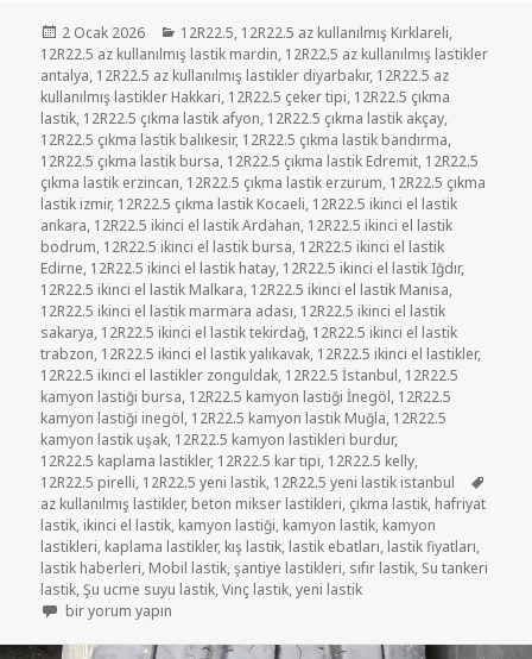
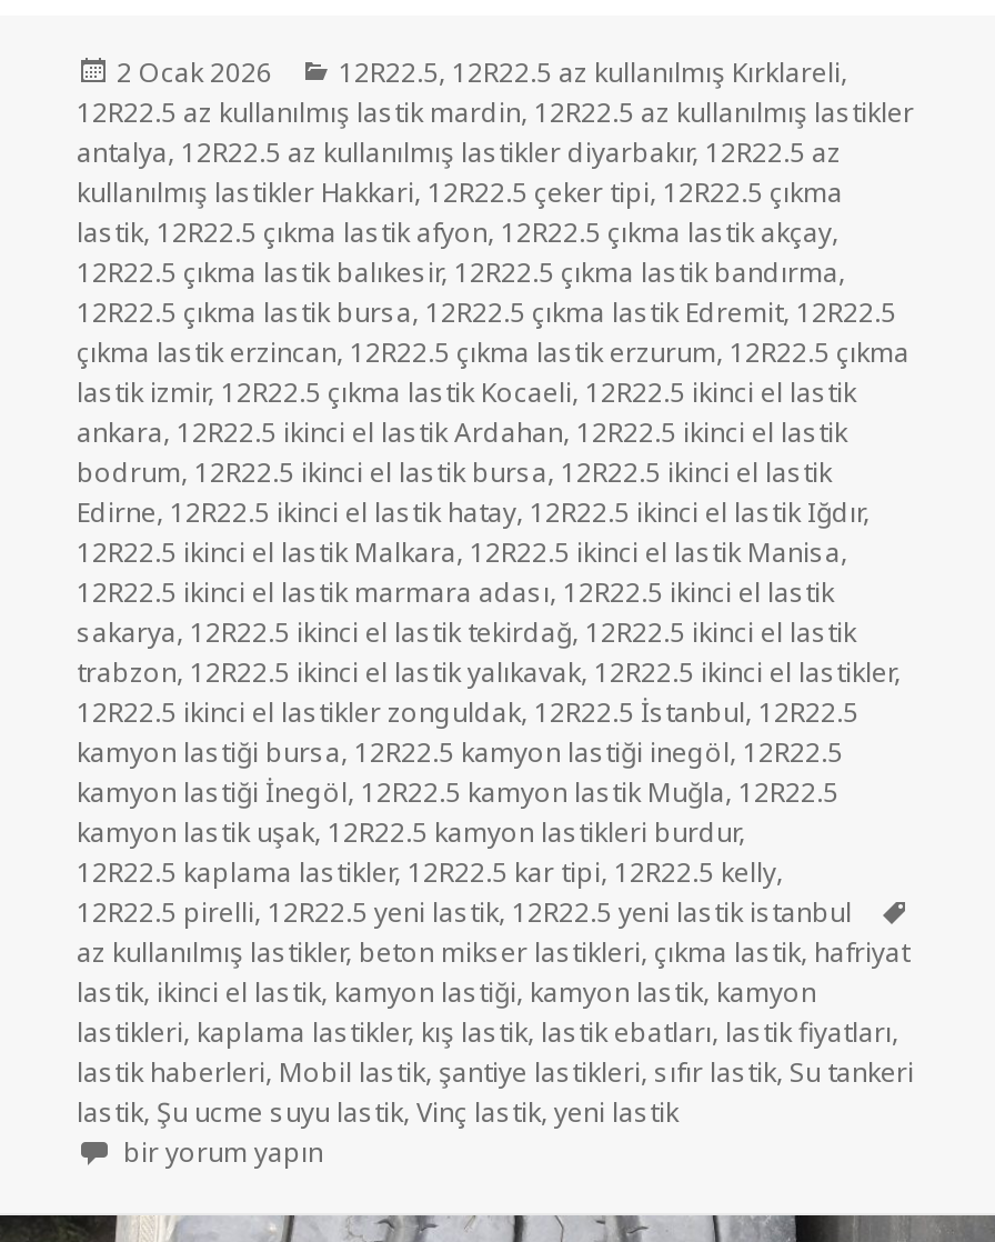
- kamyon lastiği bursa, 12R22.5 kamyon lastiği İnegöl, 12R22.5
+ kamyon lastiği bursa, 12R22.5 kamyon lastiği inegöl, 12R22.5

- kamyon lastiği inegöl, 12R22.5 kamyon lastik Muğla, 12R22.5
+ kamyon lastiği İnegöl, 12R22.5 kamyon lastik Muğla, 12R22.5
